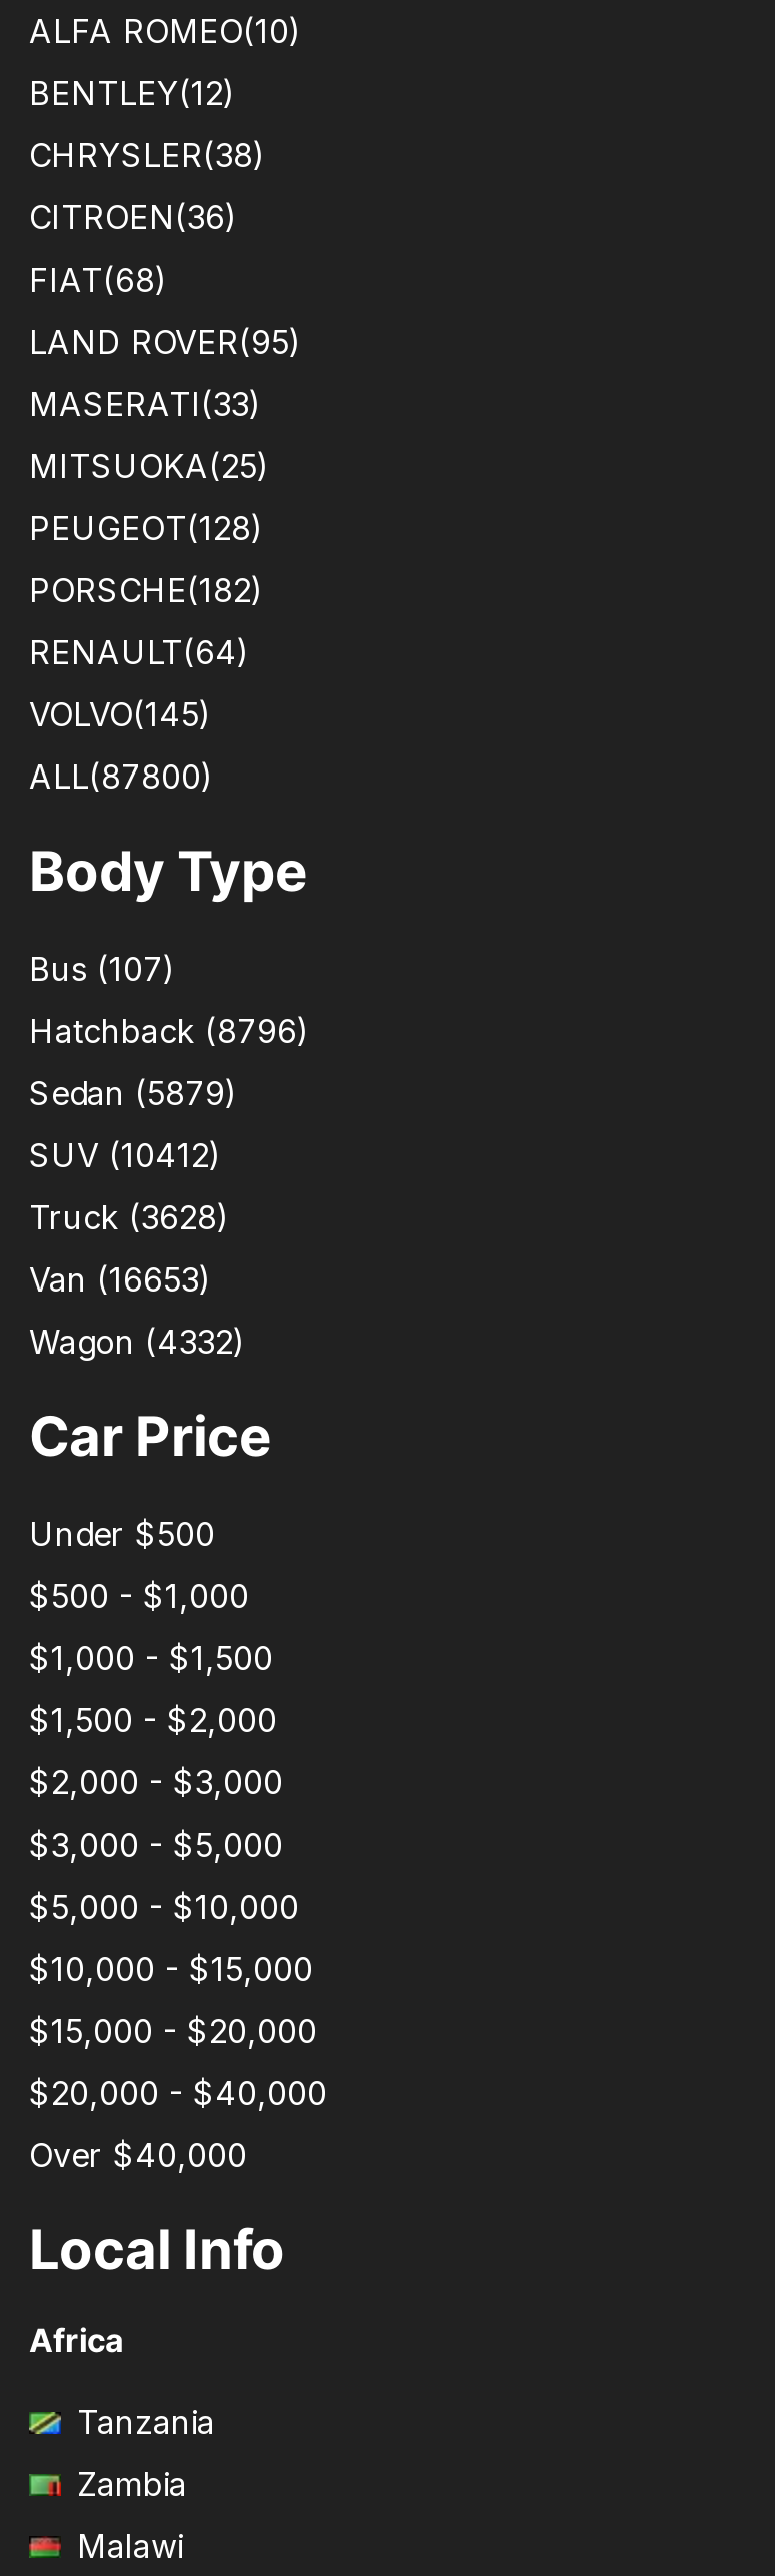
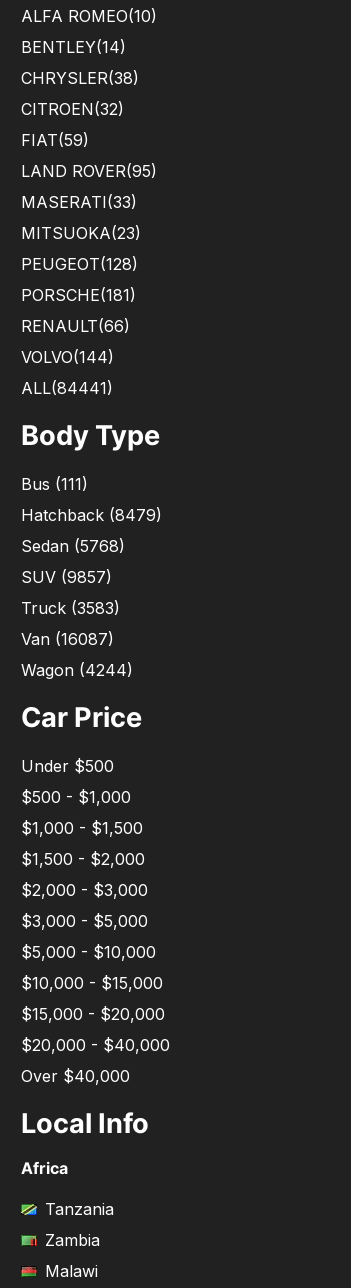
- BENTLEY(12)
+ BENTLEY(14)

- CITROEN (36)
+ CITROEN (32)

- FIAT(68)
+ FIAT(59)

- MITSUOKA(25)
+ MITSUOKA(23)

- PORSCHE(182)
+ PORSCHE(181)

- RENAULT(64)
+ RENAULT(66)

- VOLVO(145)
+ VOLVO(144)

- ALL(87800)
+ ALL(84441)

- Bus (107)
+ Bus (111)

- Hatchback (8796)
+ Hatchback (8479)

- Sedan (5879)
+ Sedan (5768)

- SUV (10412)
+ SUV (9857)

- Truck (3628)
+ Truck (3583)

- Van (16653)
+ Van (16087)

- Wagon (4332)
+ Wagon (4244)
